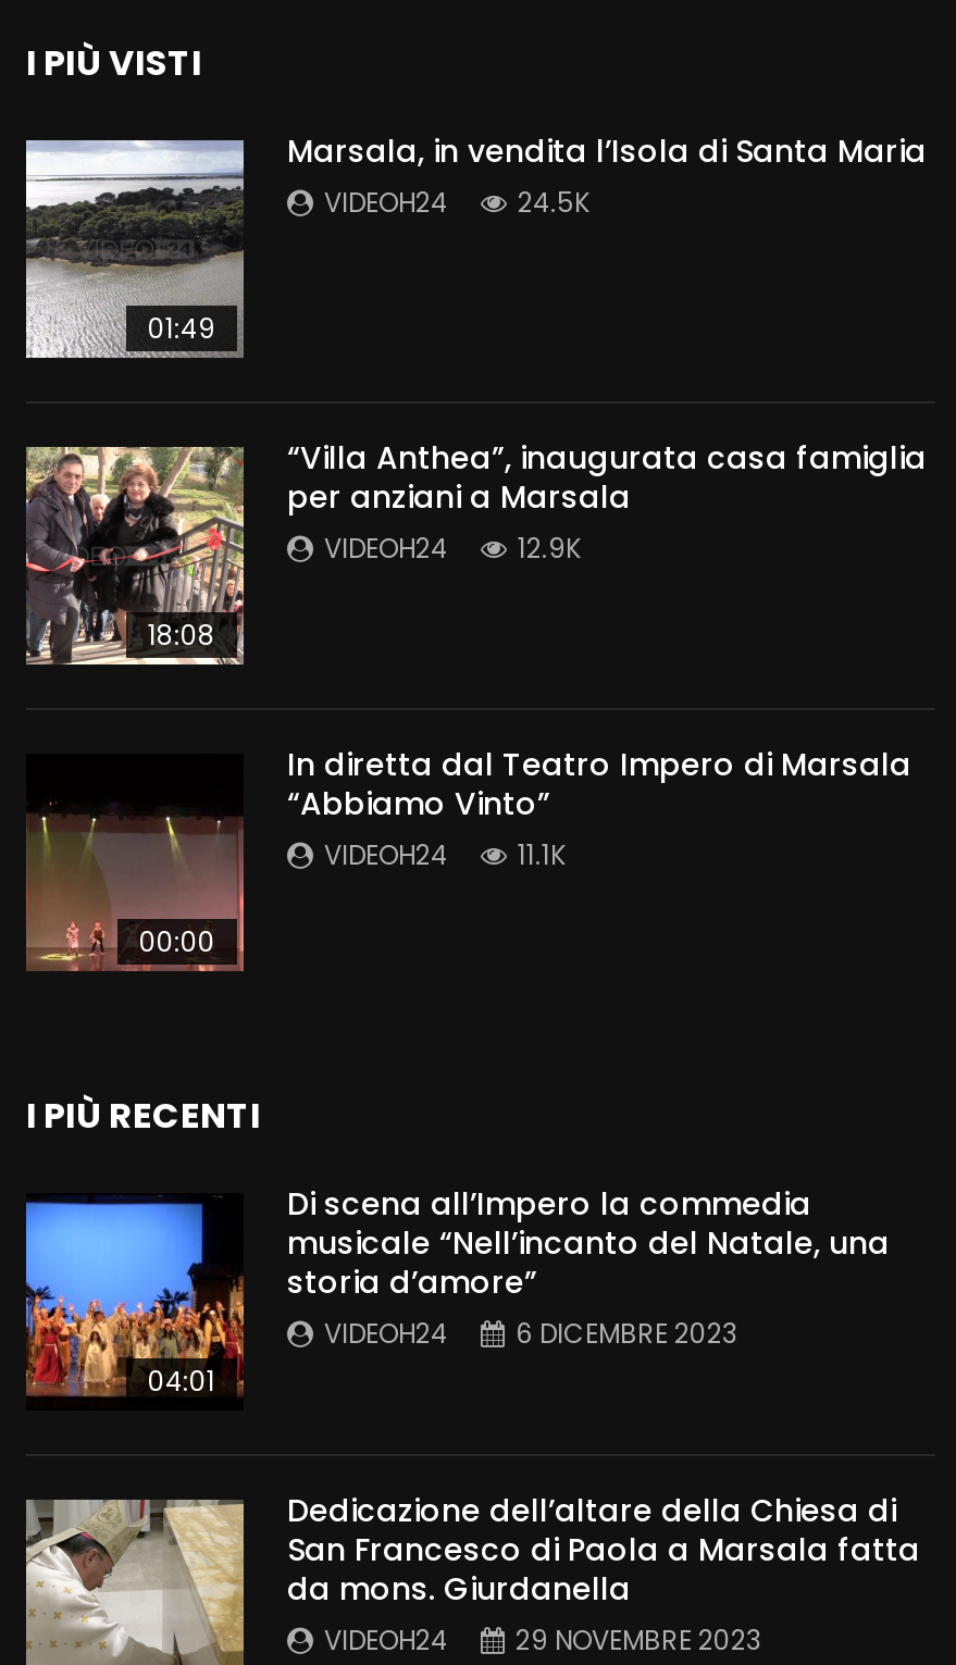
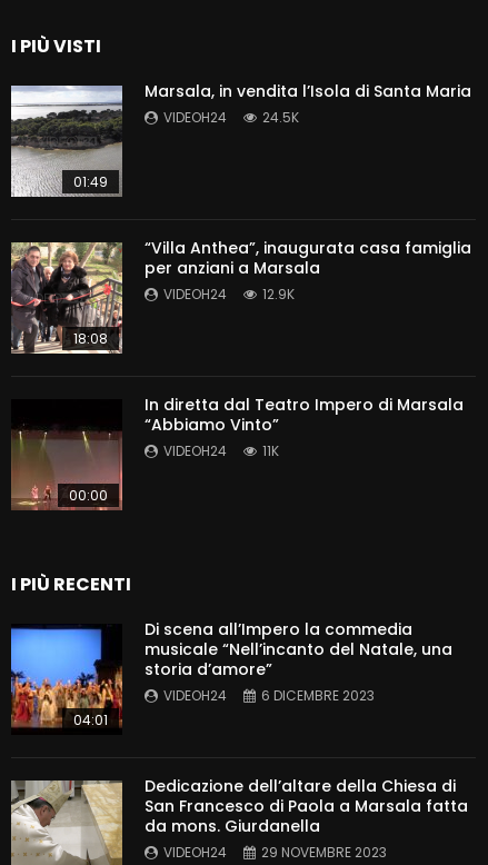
- VIDEOH24 11.1K
+ VIDEOH24 11K
